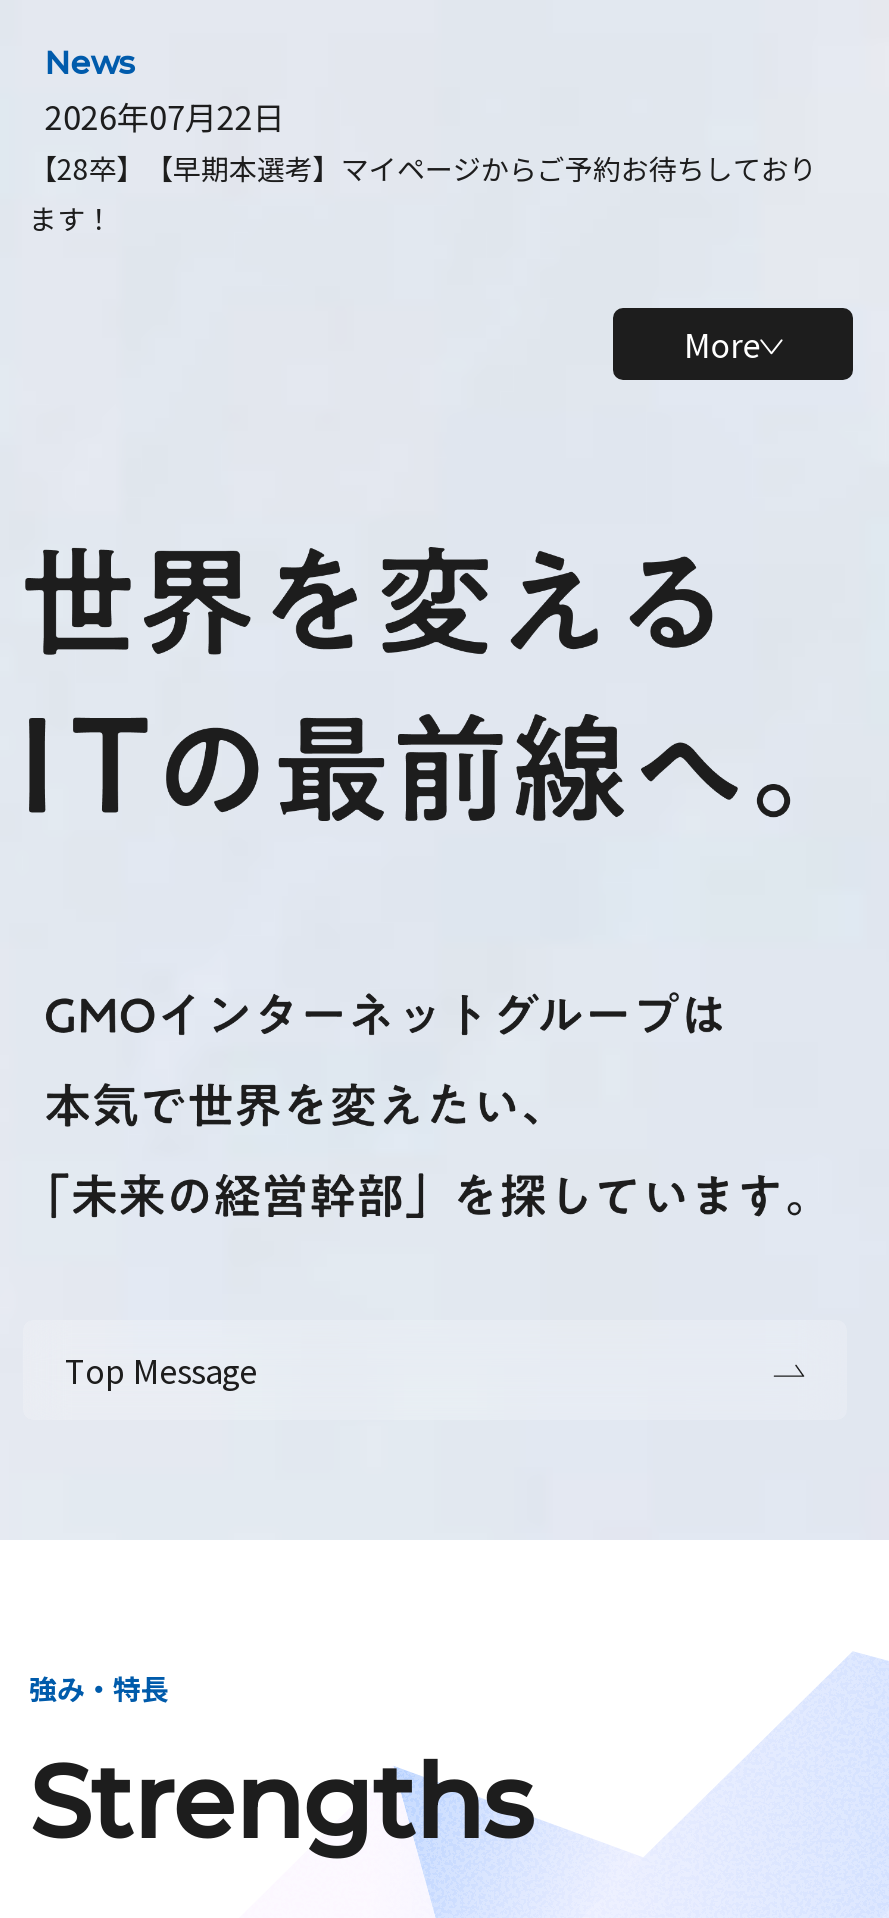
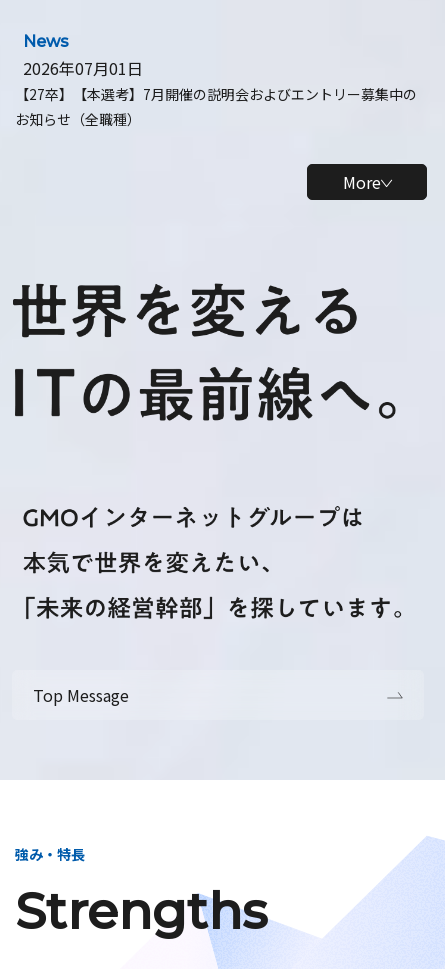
- 2026年07月22日
- 【28卒】【早期本選考】マイページからご予約お待ちしており
- ます！
+ 2026年07月01日
+ 【27卒】【本選考】7月開催の説明会およびエントリー募集中の
+ お知らせ（全職種）
